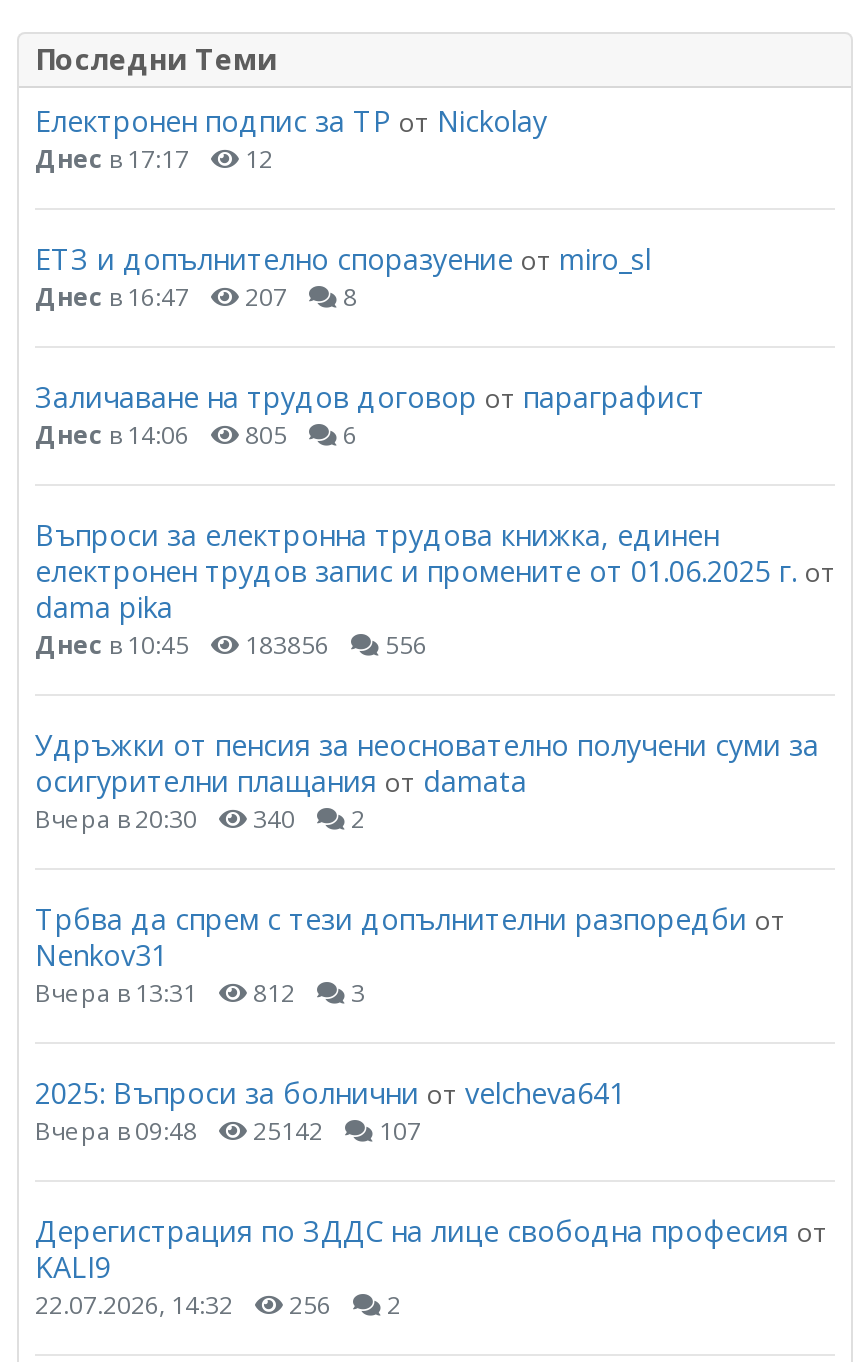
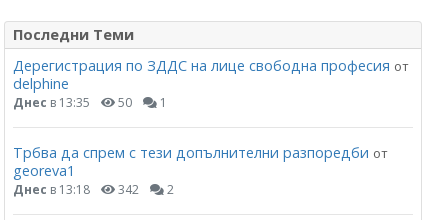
- Електронен подпис за ТР от Nickolay
- Днес в 17:17
- 12
- ЕТЗ и допълнително споразуение от miro_sl
- Днес в 16:47
- 207
- 8
- Заличаване на трудов договор от параграфист
- Днес в 14:06
- 805
- 6
- Въпроси за електронна трудова книжка, единен
- електронен трудов запис и промените от 01.06.2025 г. от
- dama pika
- Днес в 10:45
- 183856
- 556
- Удръжки от пенсия за неоснователно получени суми за
- осигурителни плащания от damata
- Вчера в 20:30
- 340
- 2
- Nenkov31
- Вчера в 13:31
- 812
- 3
- 2025: Въпроси за болнични от velcheva641
- Вчера в 09:48
- 25142
- 107

moved down: Трбва да спрем с тези допълнителни разпоредби от

moved up: Дерегистрация по ЗДДС на лице свободна професия от

- KALI9
- 22.07.2026, 14:32
- 256
+ delphine
+ Днес в 13:35
+ 50
+ 1
+ georeva1
+ Днес в 13:18
+ 342
